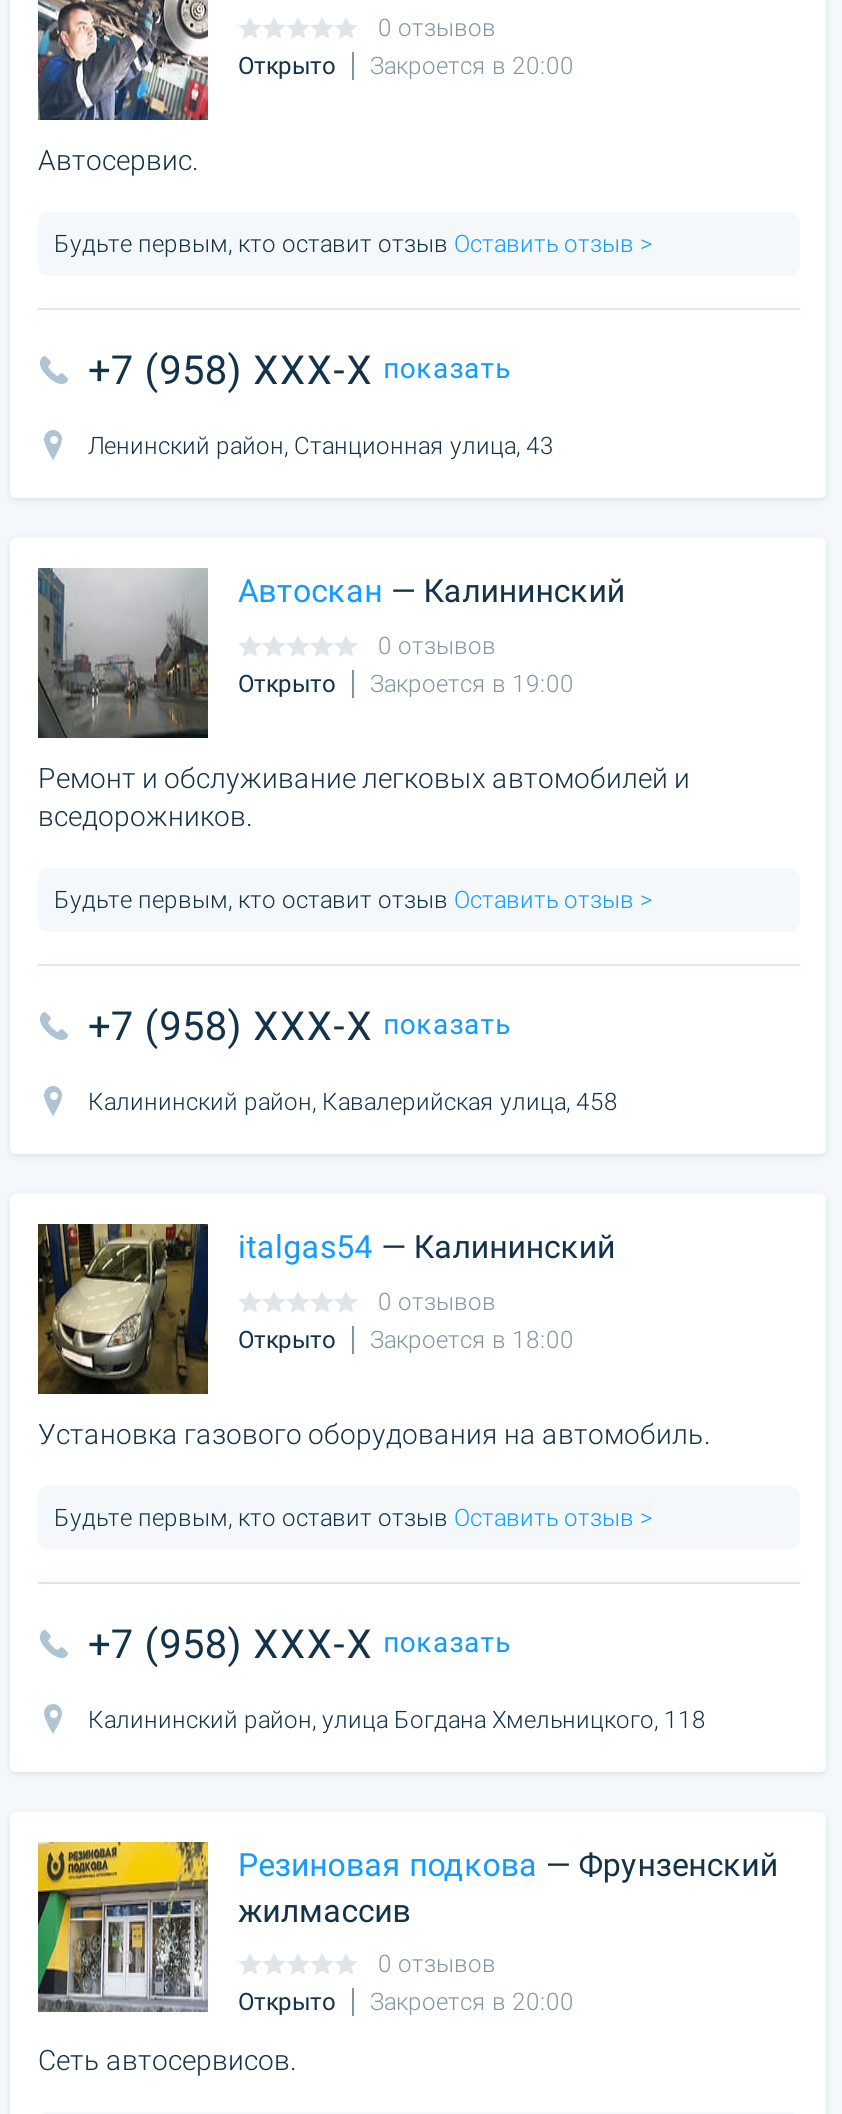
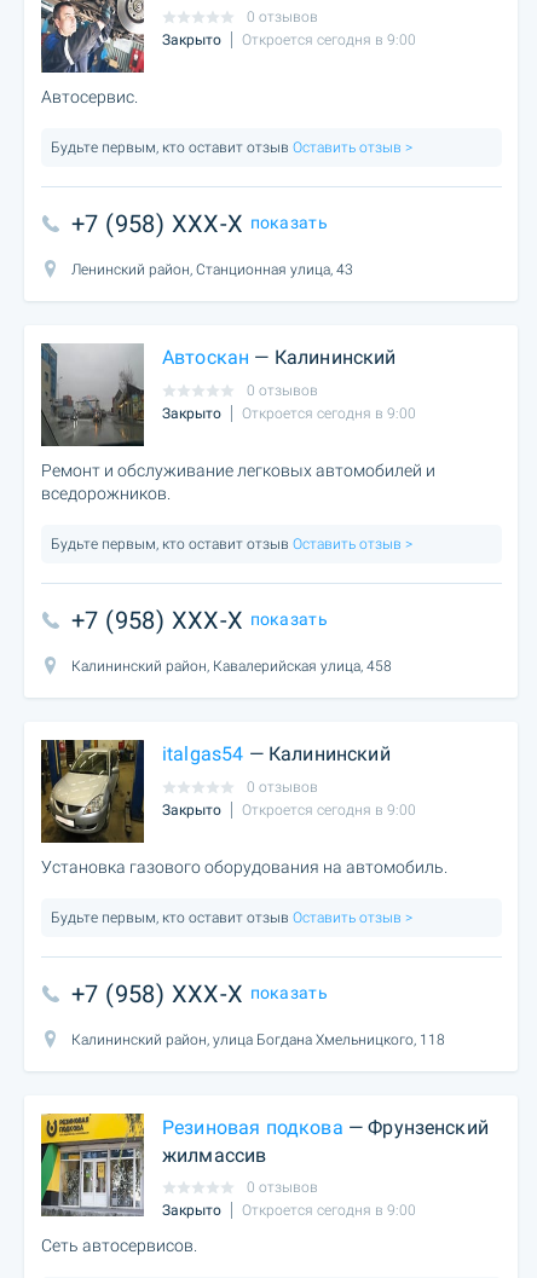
- Открыто
- Закроется в 20:00
+ Закрыто
+ Откроется сегодня в 9:00

- Открыто
- Закроется в 19:00
+ Закрыто
+ Откроется сегодня в 9:00

- Открыто
- Закроется в 18:00
+ Закрыто
+ Откроется сегодня в 9:00

- Открыто
- Закроется в 20:00
+ Закрыто
+ Откроется сегодня в 9:00
